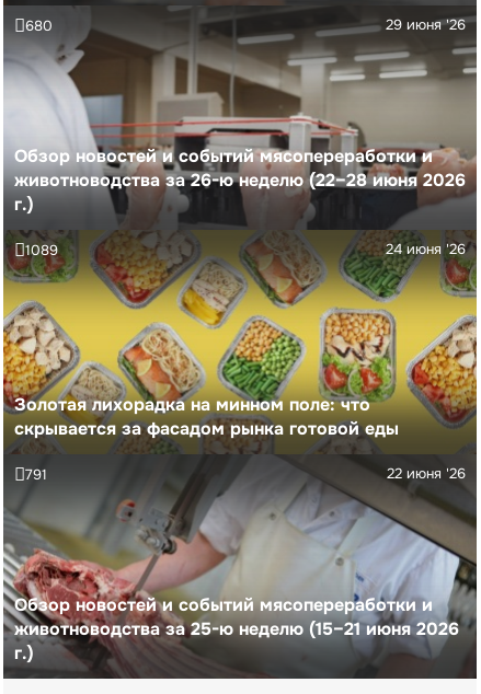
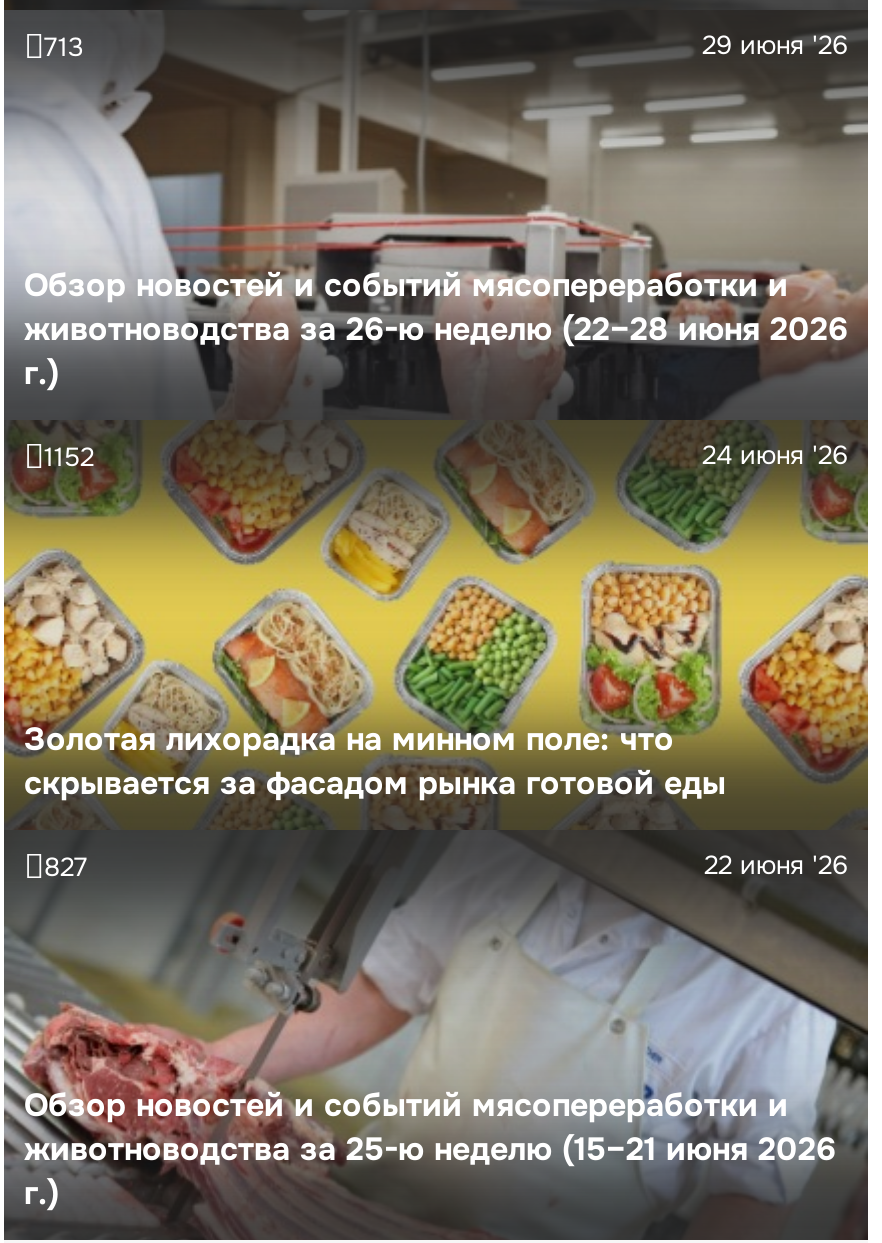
- 680
+ 713

- 1089
+ 1152

- 791
+ 827
